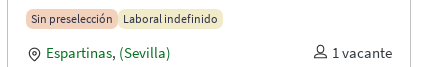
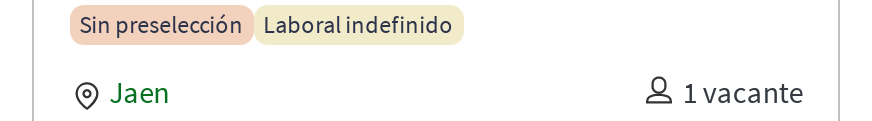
- Espartinas, (Sevilla)
+ Jaen
